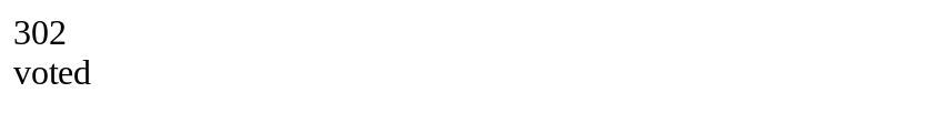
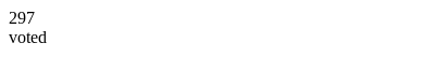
- 302
+ 297
